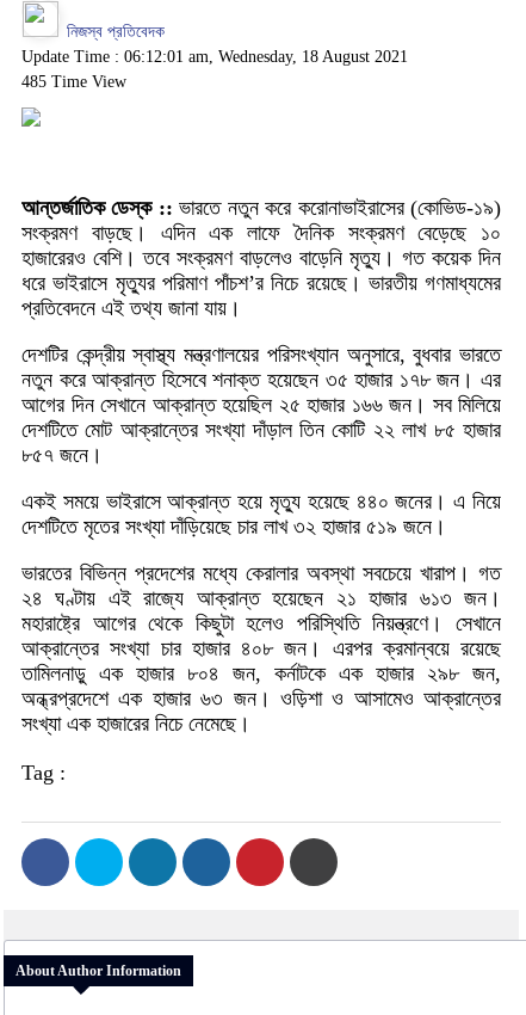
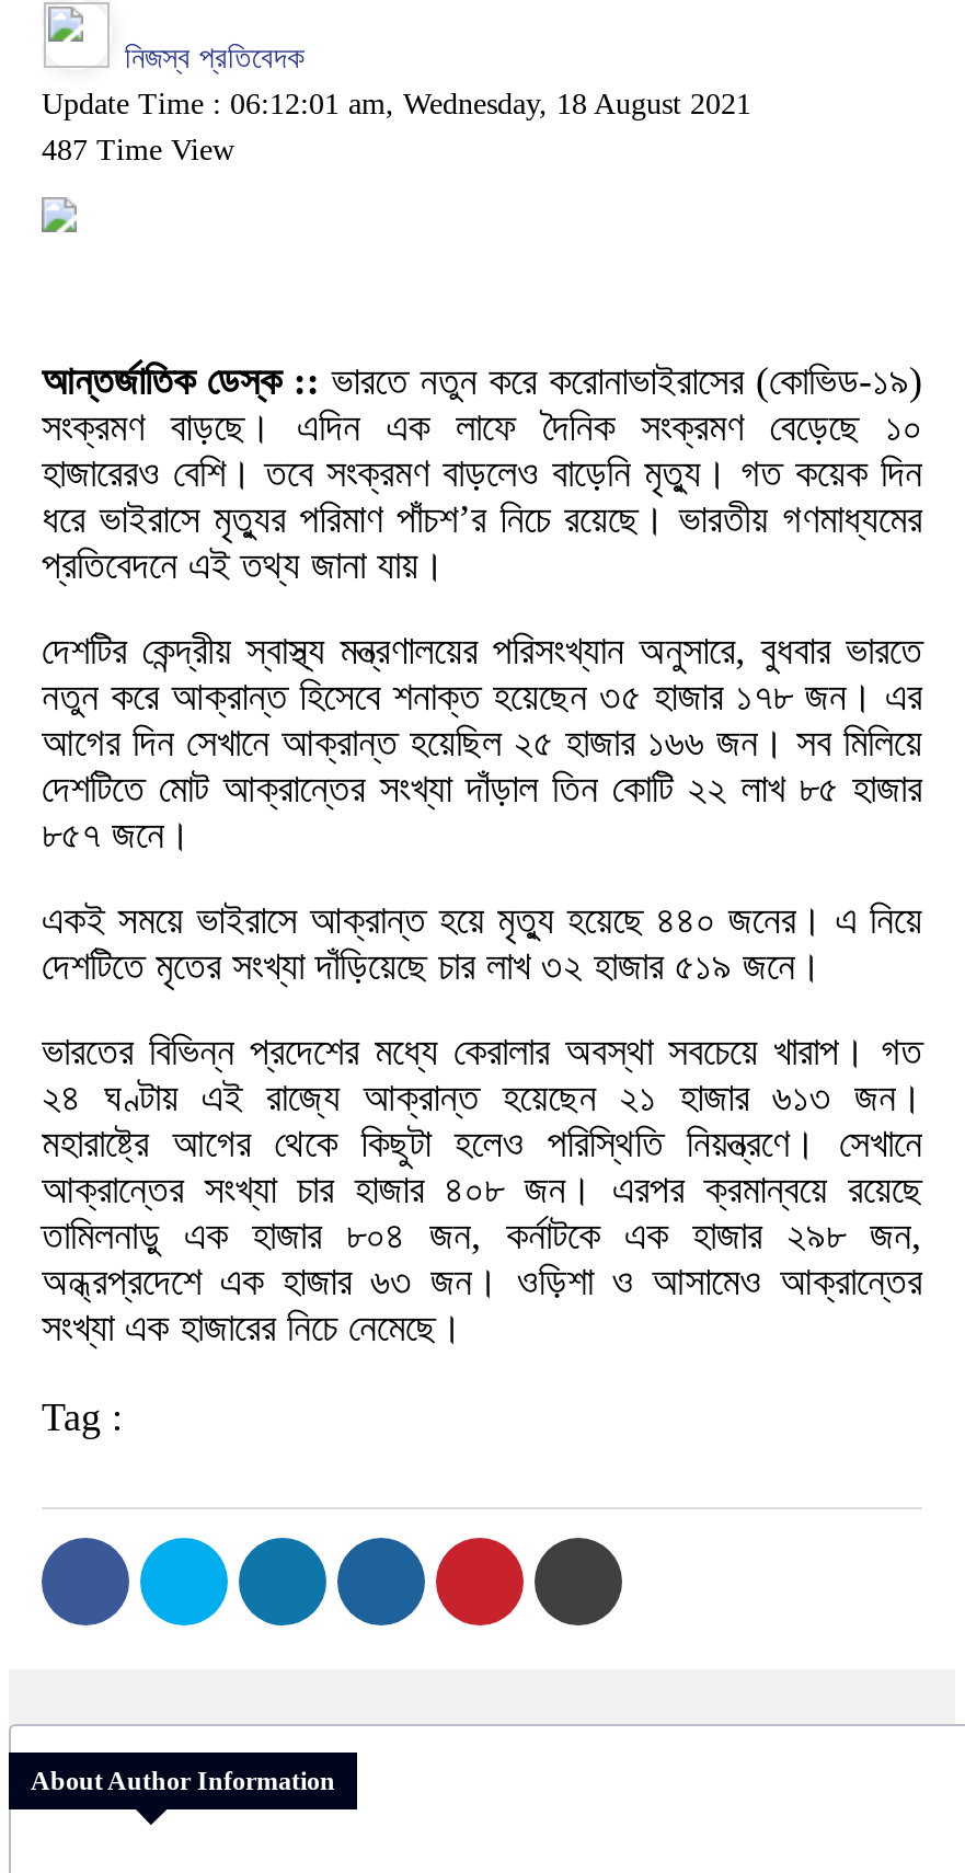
- 485 Time View
+ 487 Time View
